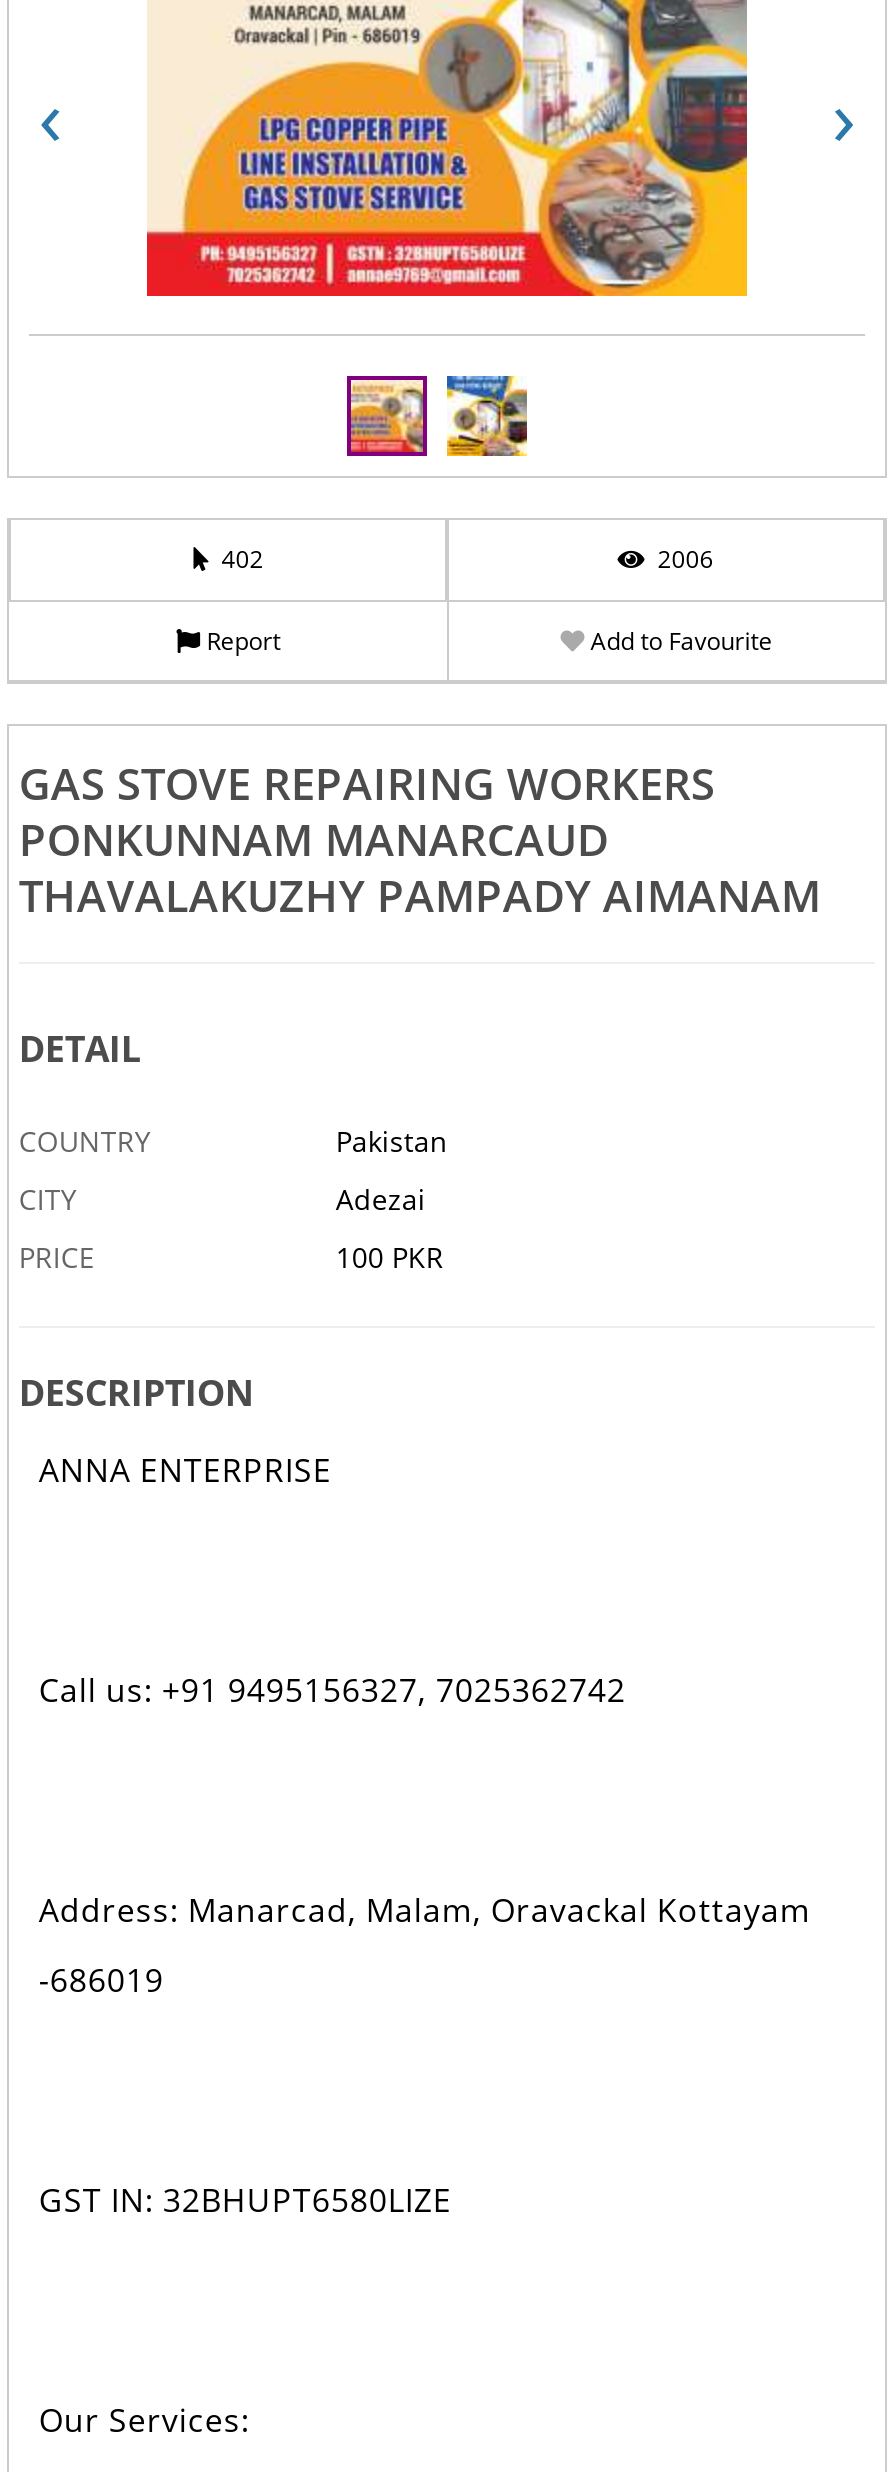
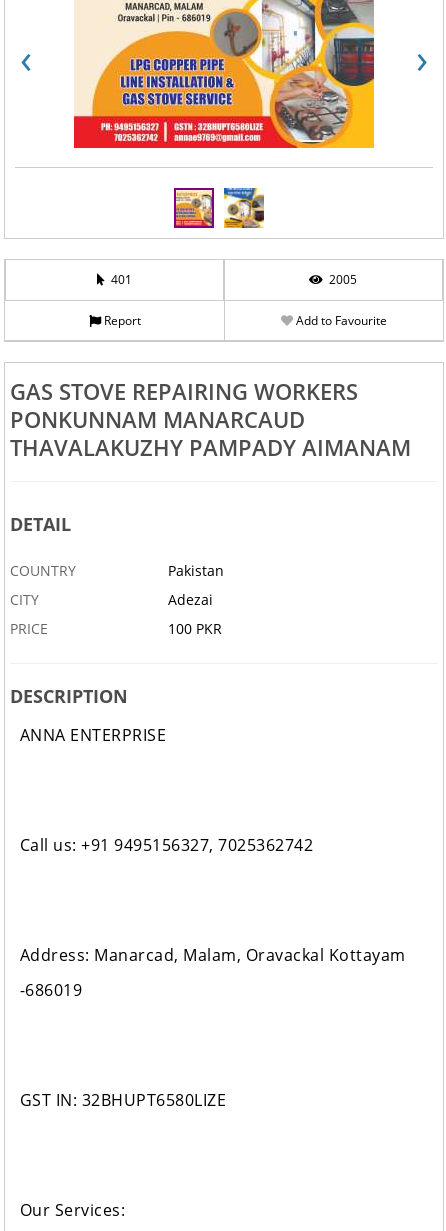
- 402
+ 401

- 2006
+ 2005
